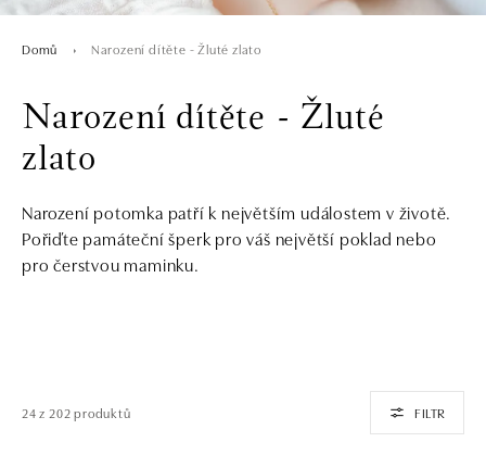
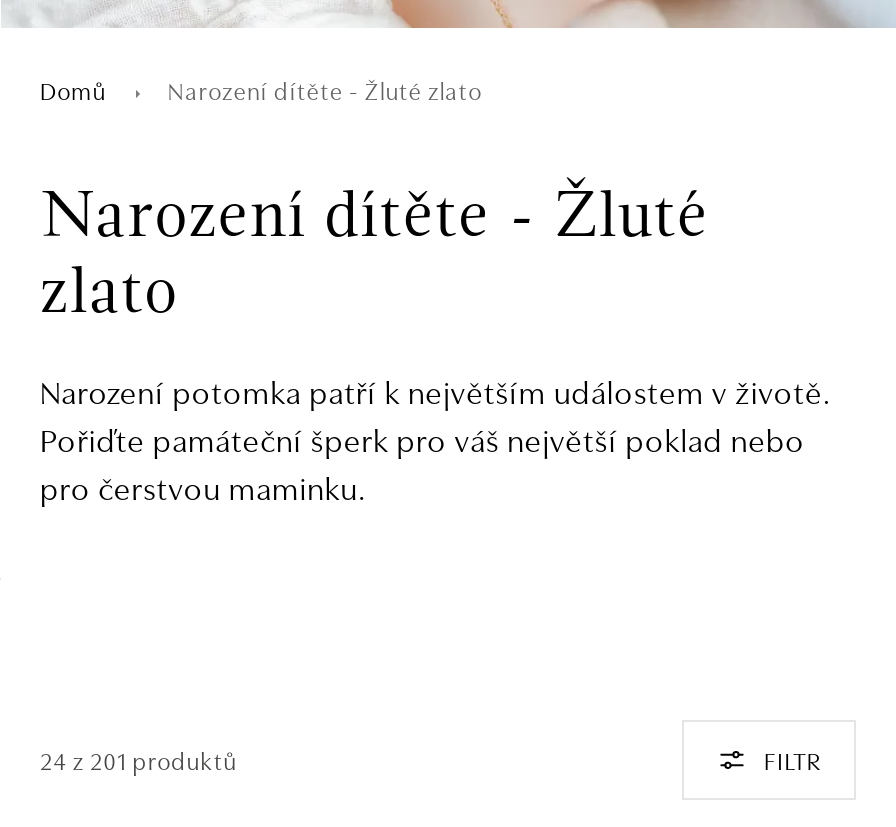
- 24 z 202 produktů
+ 24 z 201 produktů
